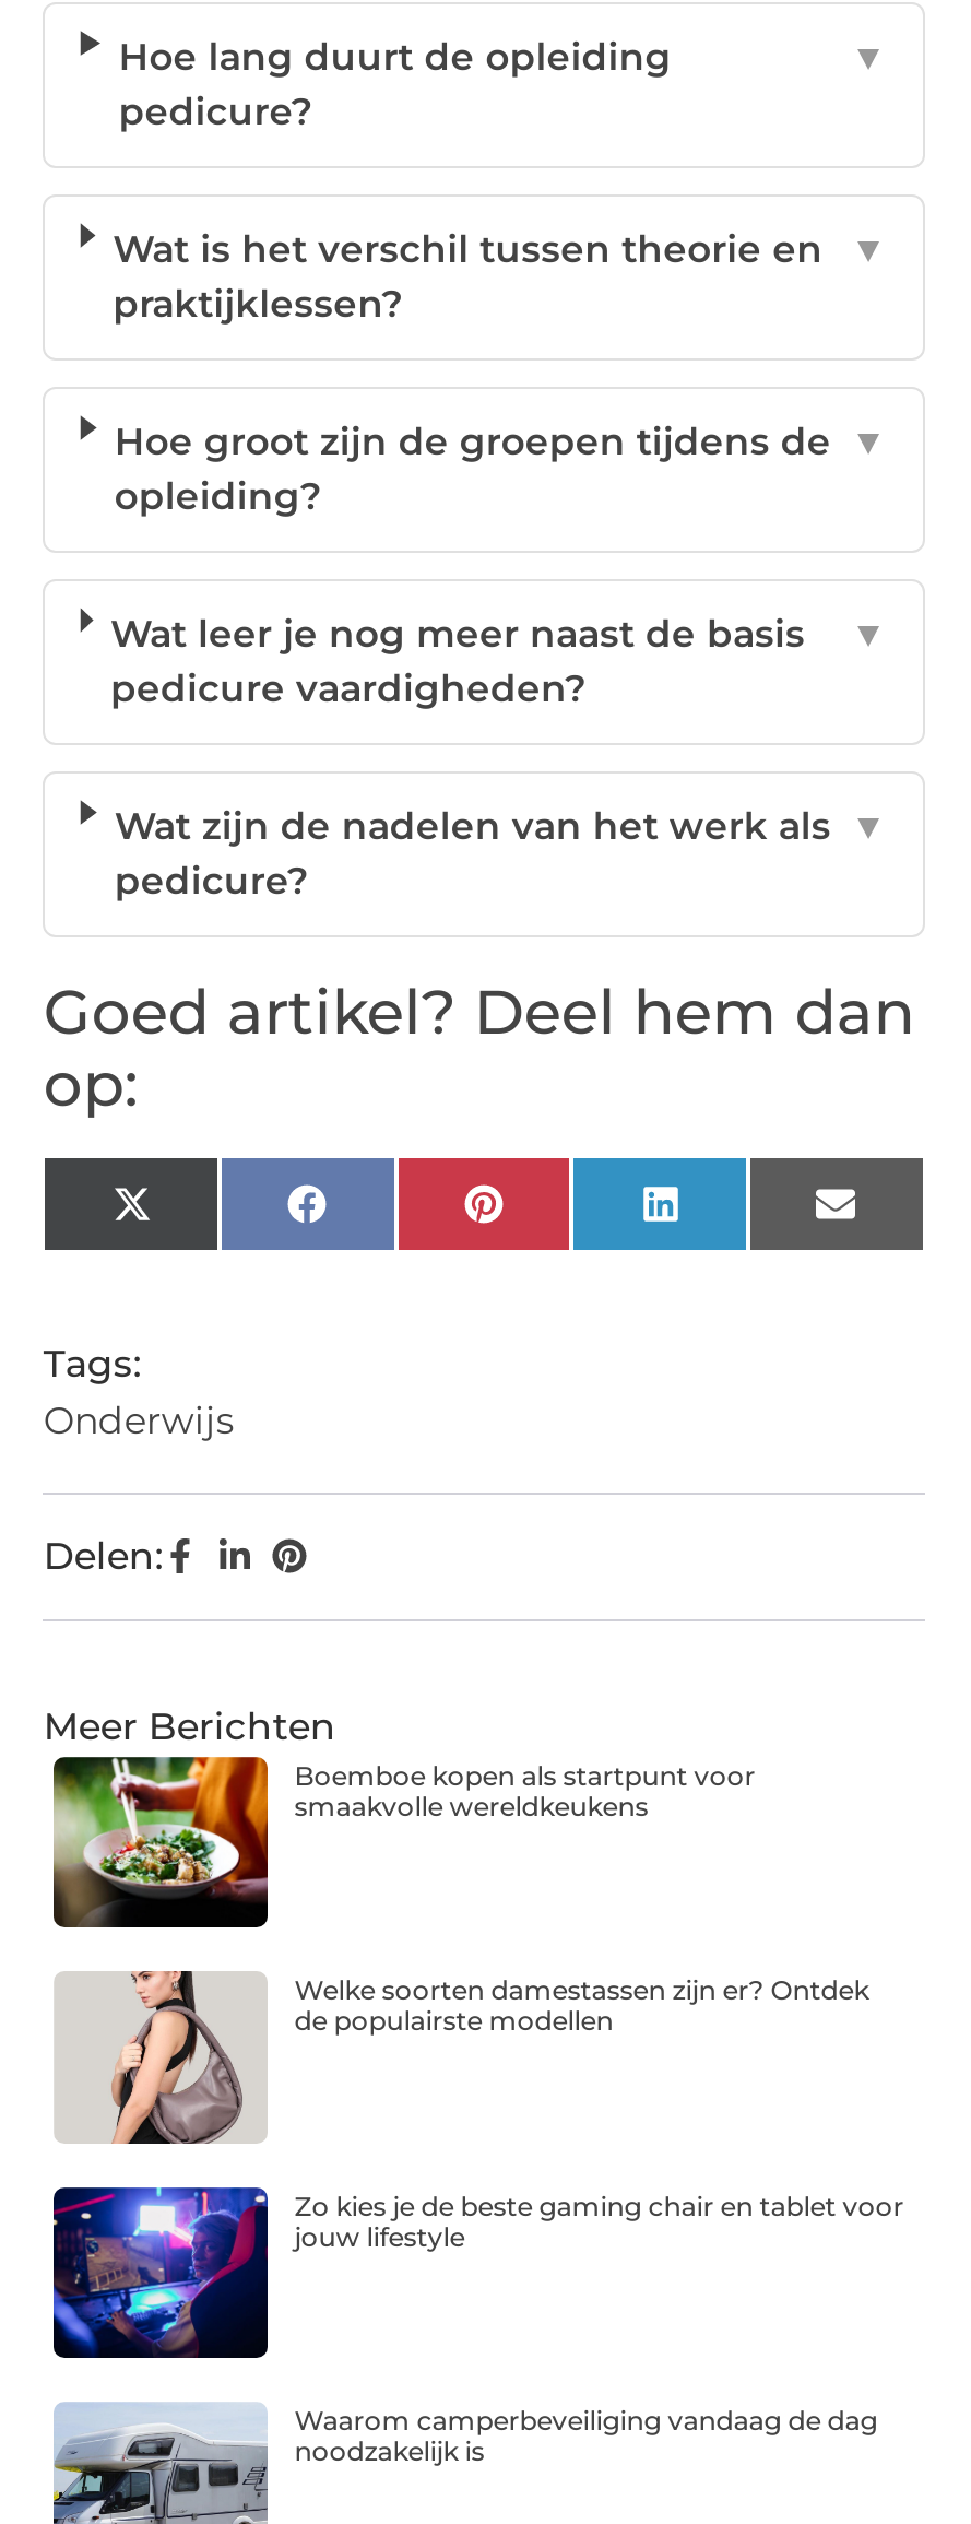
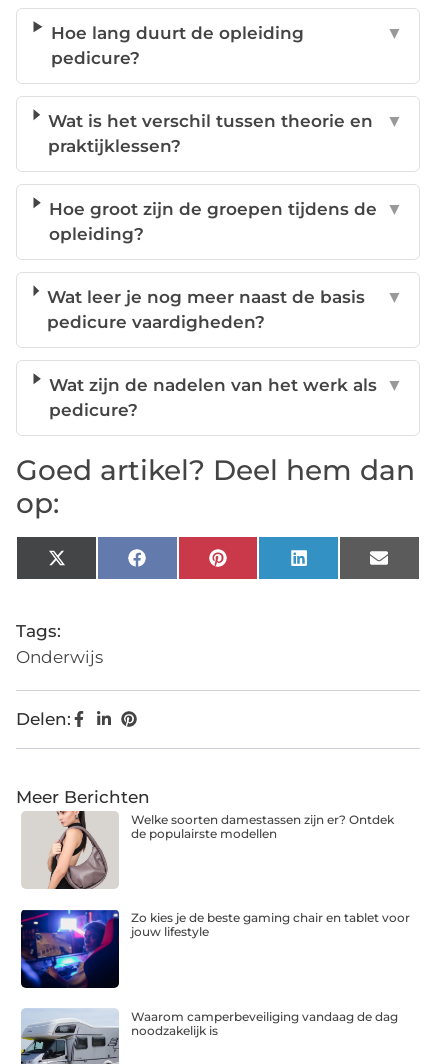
- [image]
- Boemboe kopen als startpunt voor
- smaakvolle wereldkeukens
